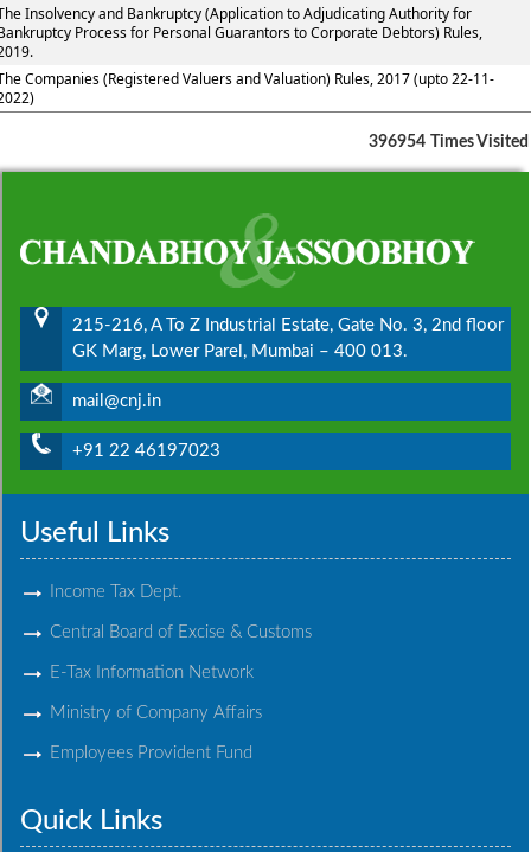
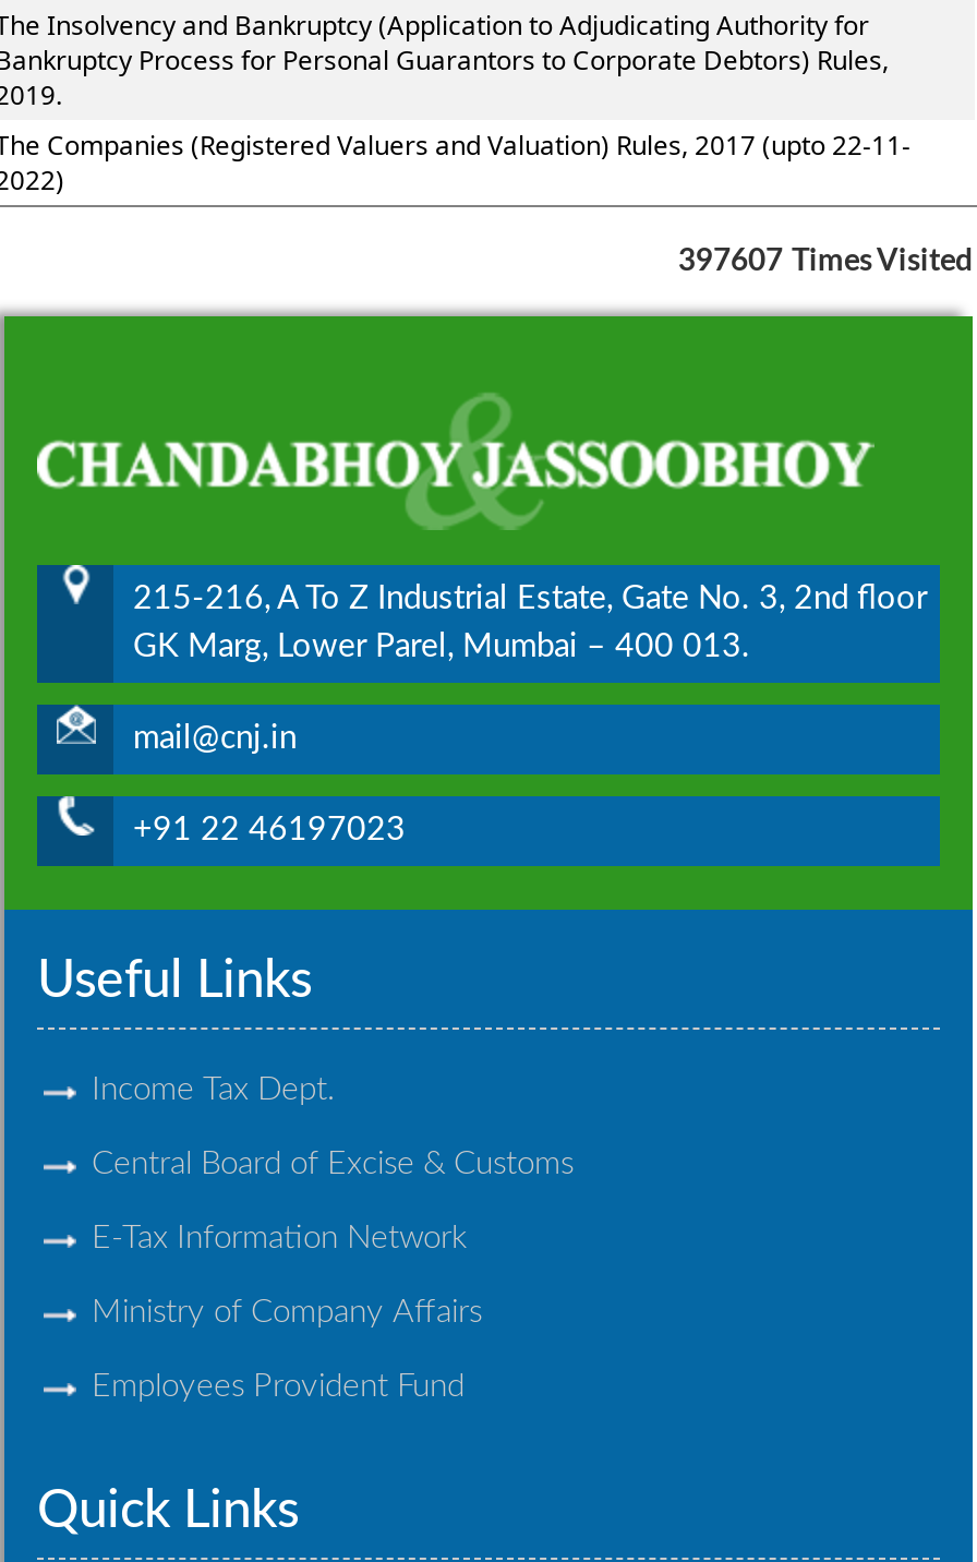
- 396954 Times Visited
+ 397607 Times Visited
